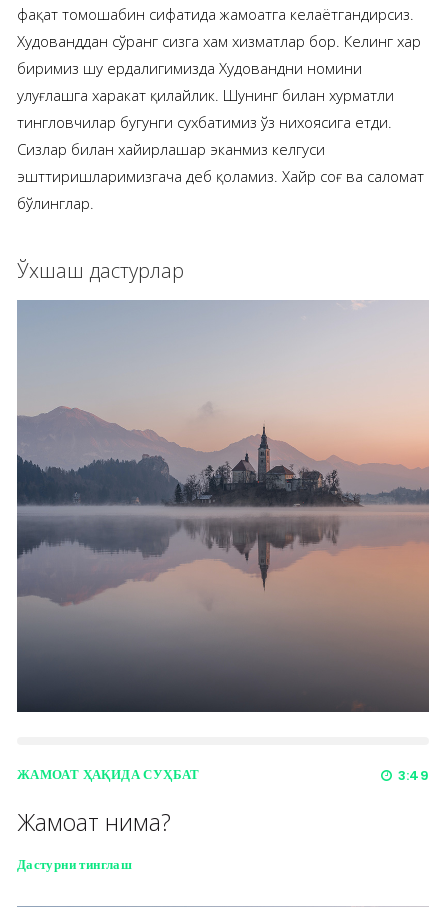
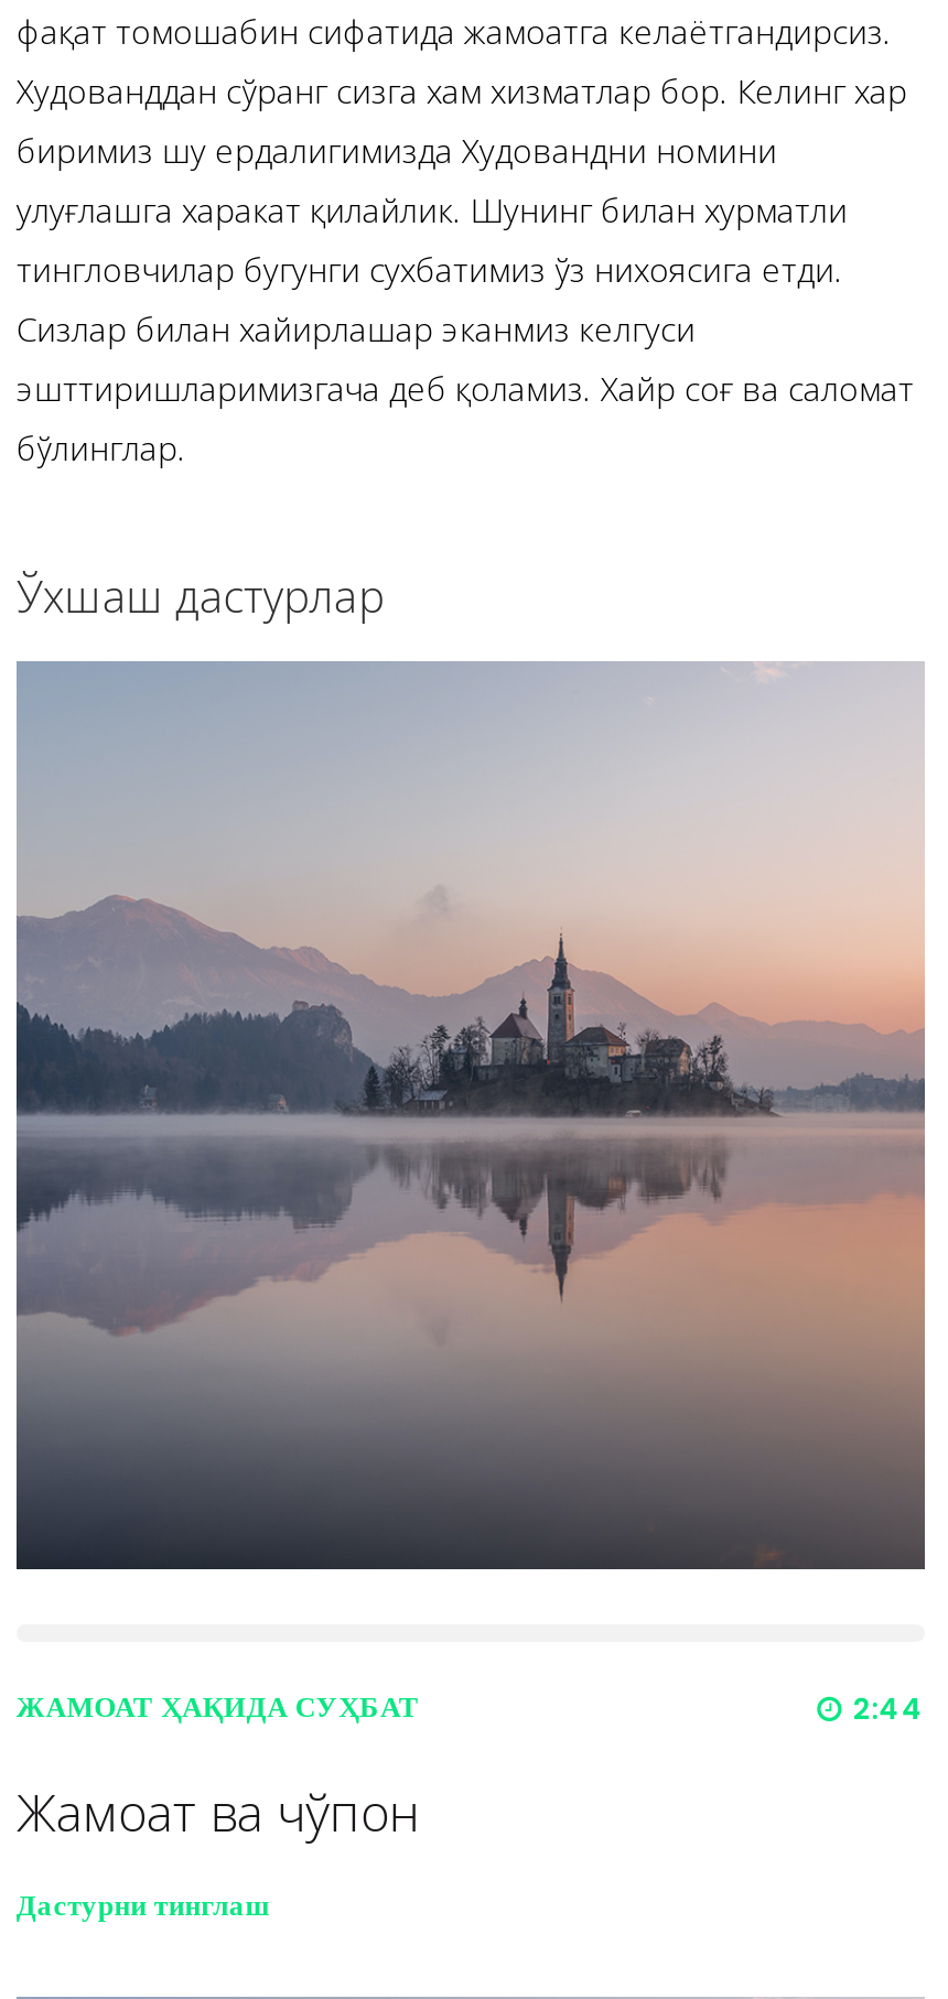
- 3:49
+ 2:44

- Жамоат нима?
+ Жамоат ва чўпон
